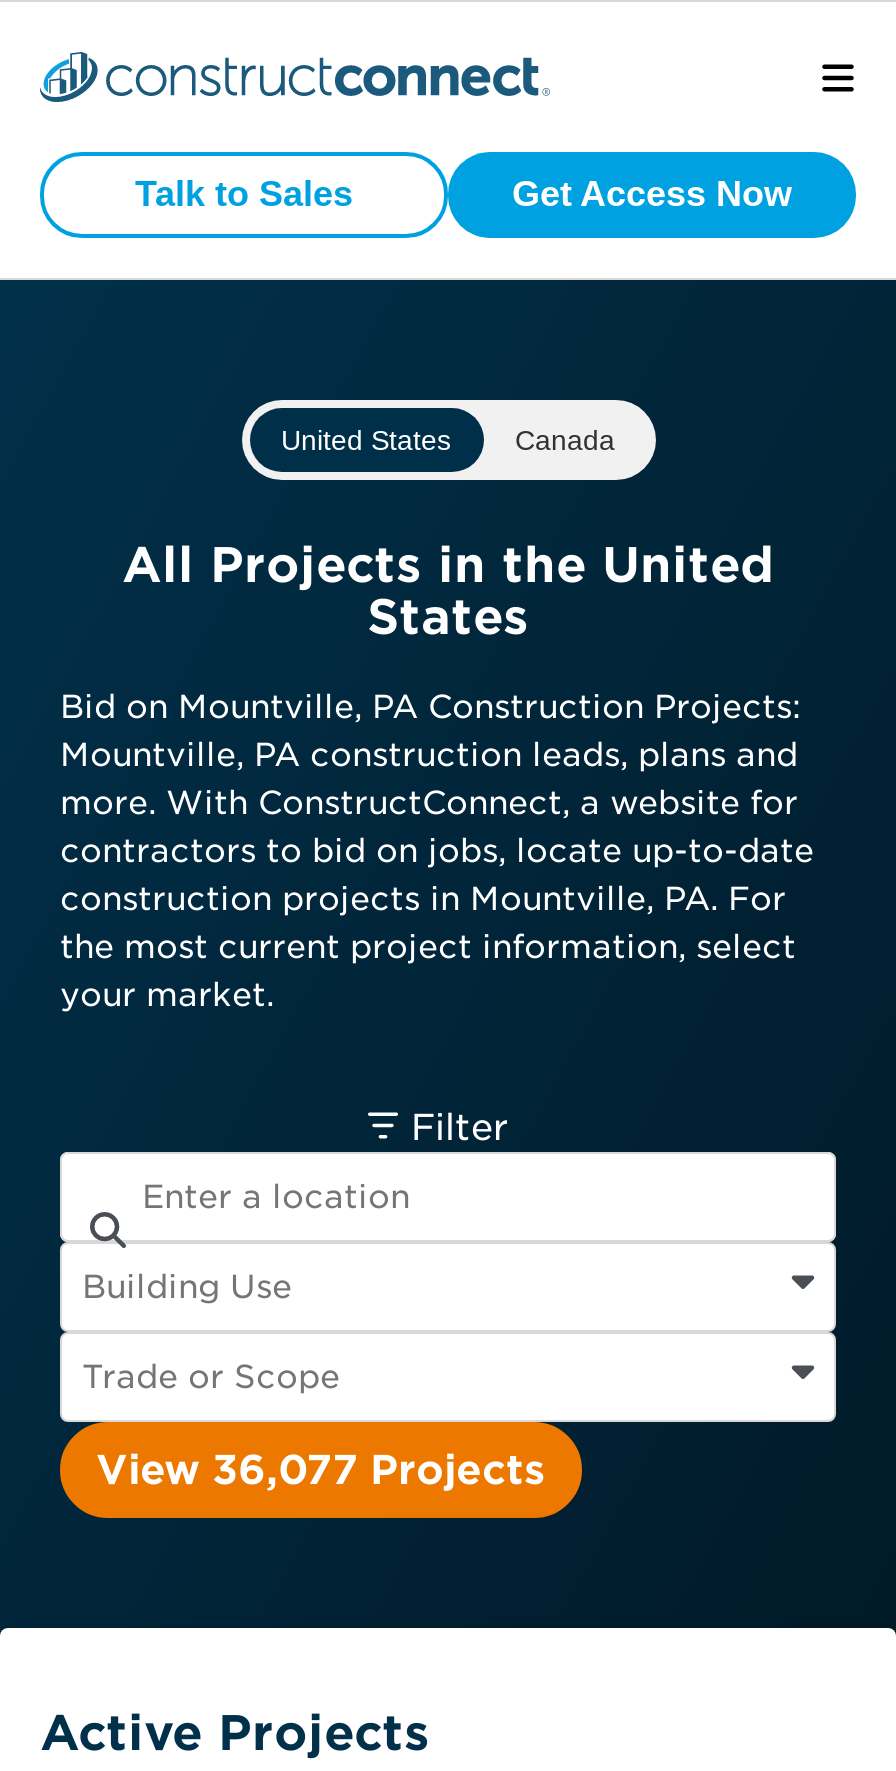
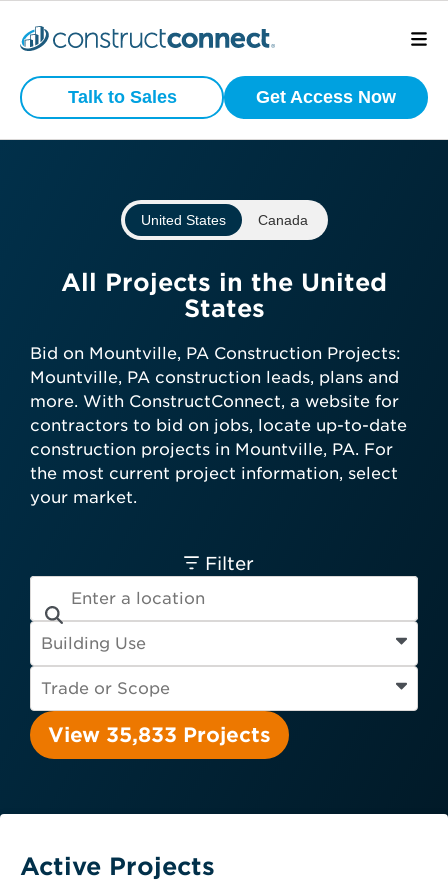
- View 36,077 Projects
+ View 35,833 Projects
